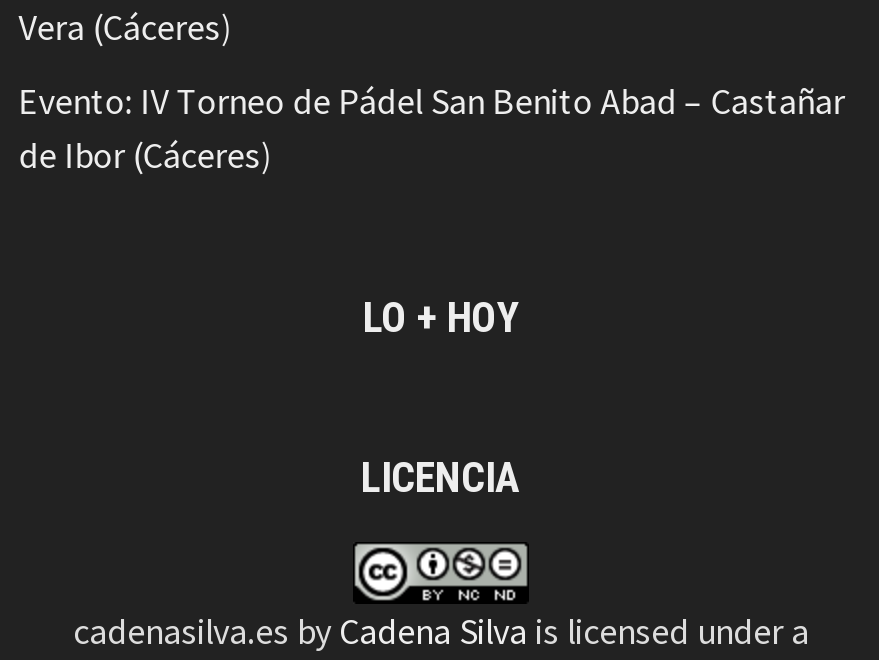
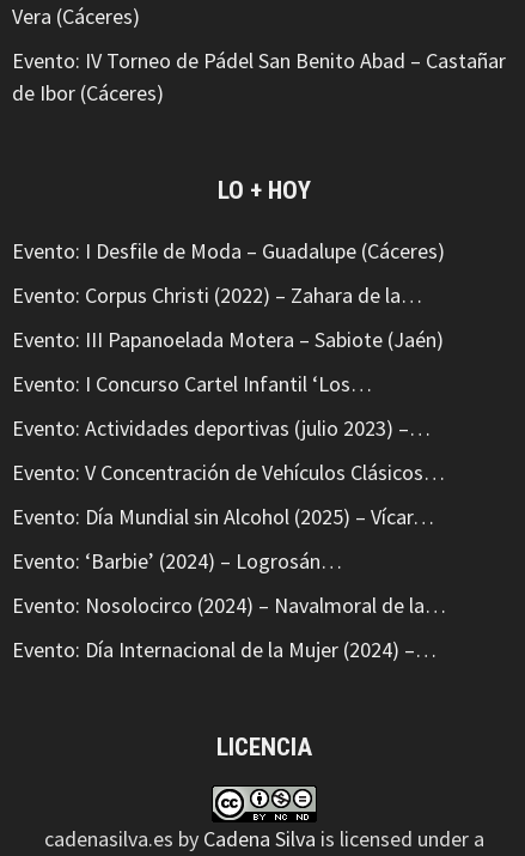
+ Evento: I Desfile de Moda – Guadalupe (Cáceres)
+ Evento: Corpus Christi (2022) – Zahara de la…
+ Evento: III Papanoelada Motera – Sabiote (Jaén)
+ Evento: I Concurso Cartel Infantil ‘Los…
+ Evento: Actividades deportivas (julio 2023) –…
+ Evento: V Concentración de Vehículos Clásicos…
+ Evento: Día Mundial sin Alcohol (2025) – Vícar…
+ Evento: ‘Barbie’ (2024) – Logrosán…
+ Evento: Nosolocirco (2024) – Navalmoral de la…
+ Evento: Día Internacional de la Mujer (2024) –…
